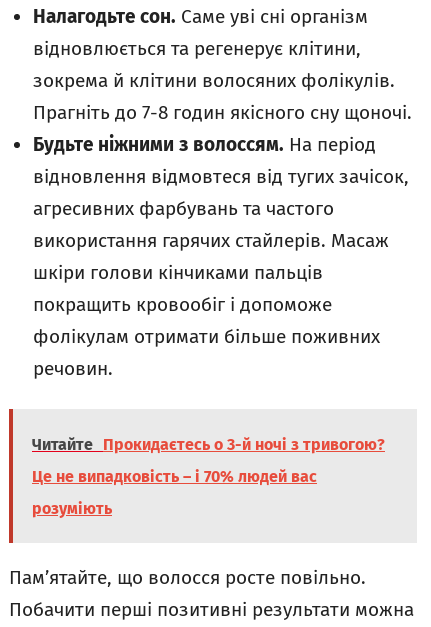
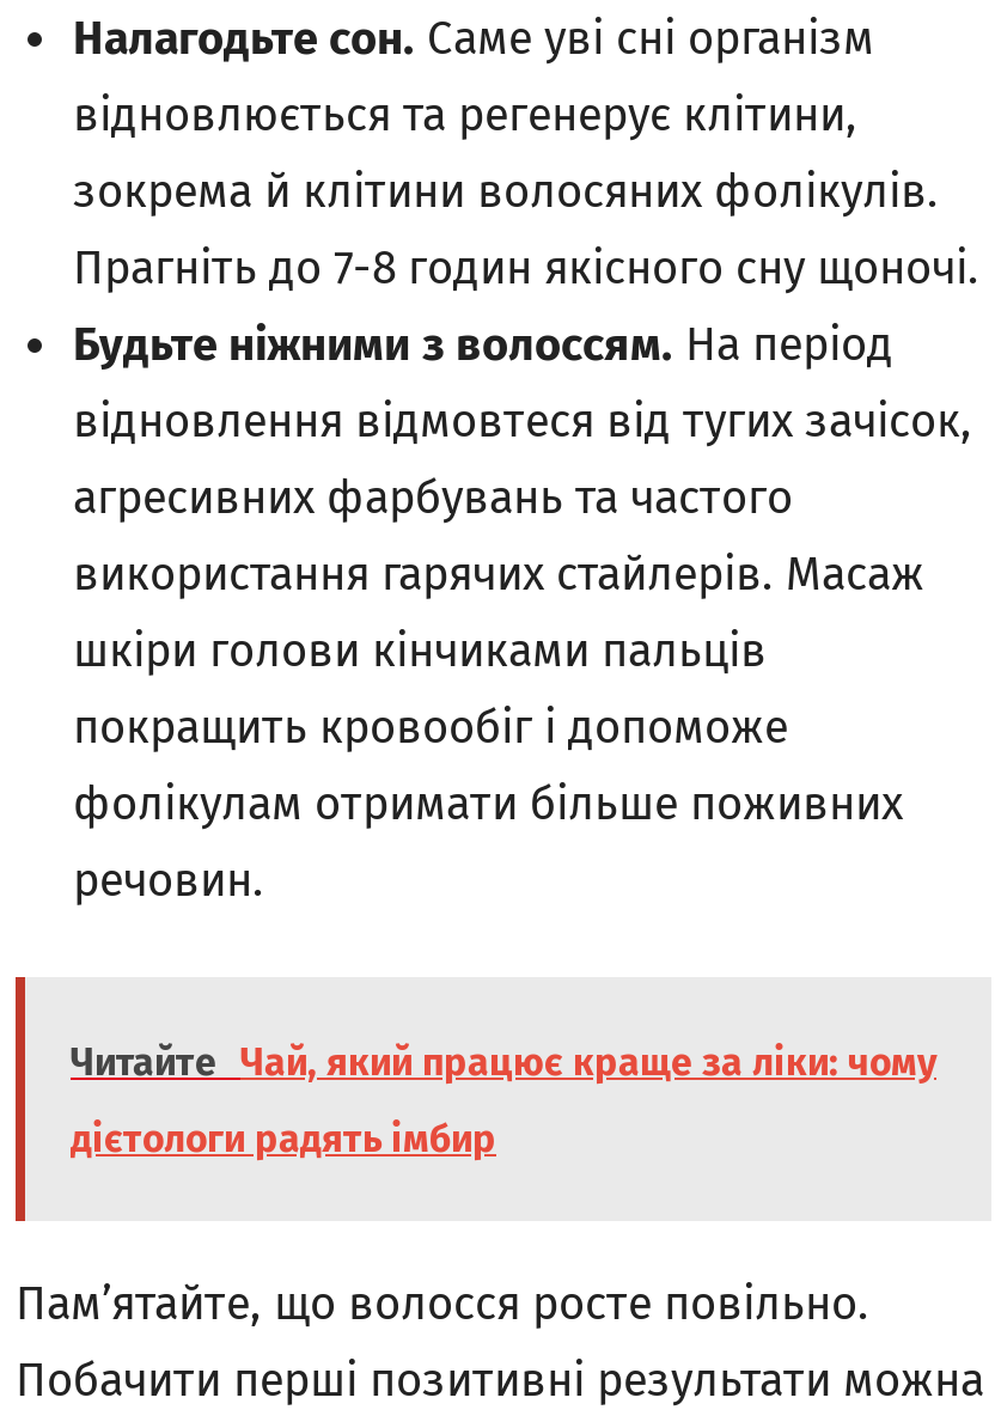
- Читайте Прокидаєтесь о 3-й ночі з тривогою?
- Це не випадковість – і 70% людей вас
- розуміють
+ Читайте Чай, який працює краще за ліки: чому
+ дієтологи радять імбир
